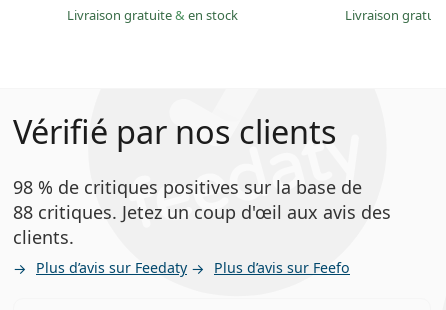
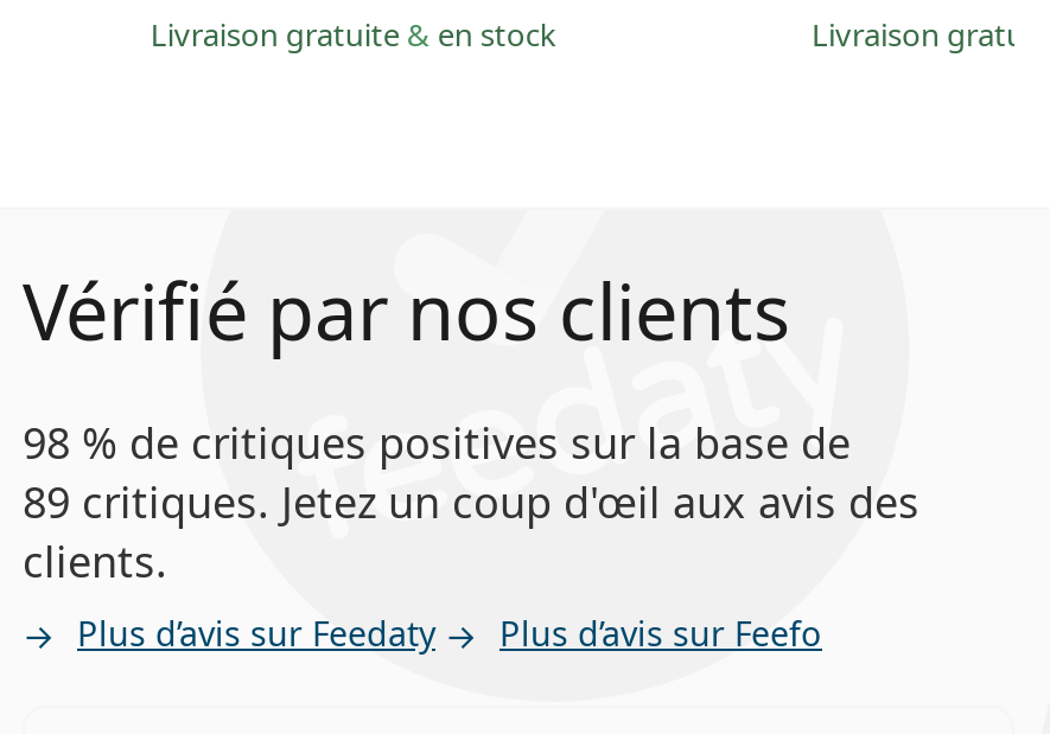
- 88 critiques. Jetez un coup d'œil aux avis des
+ 89 critiques. Jetez un coup d'œil aux avis des
